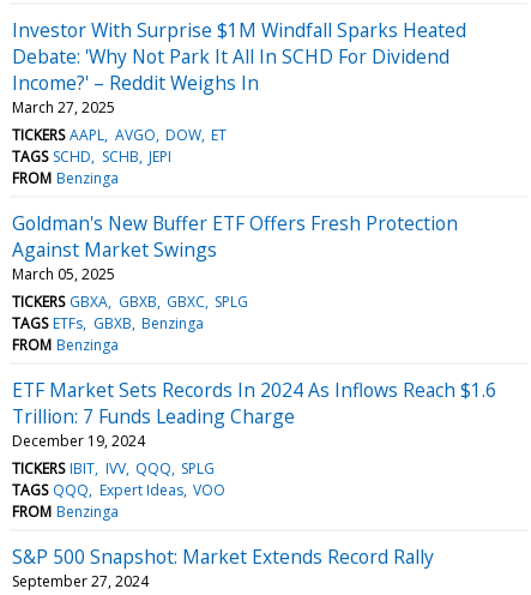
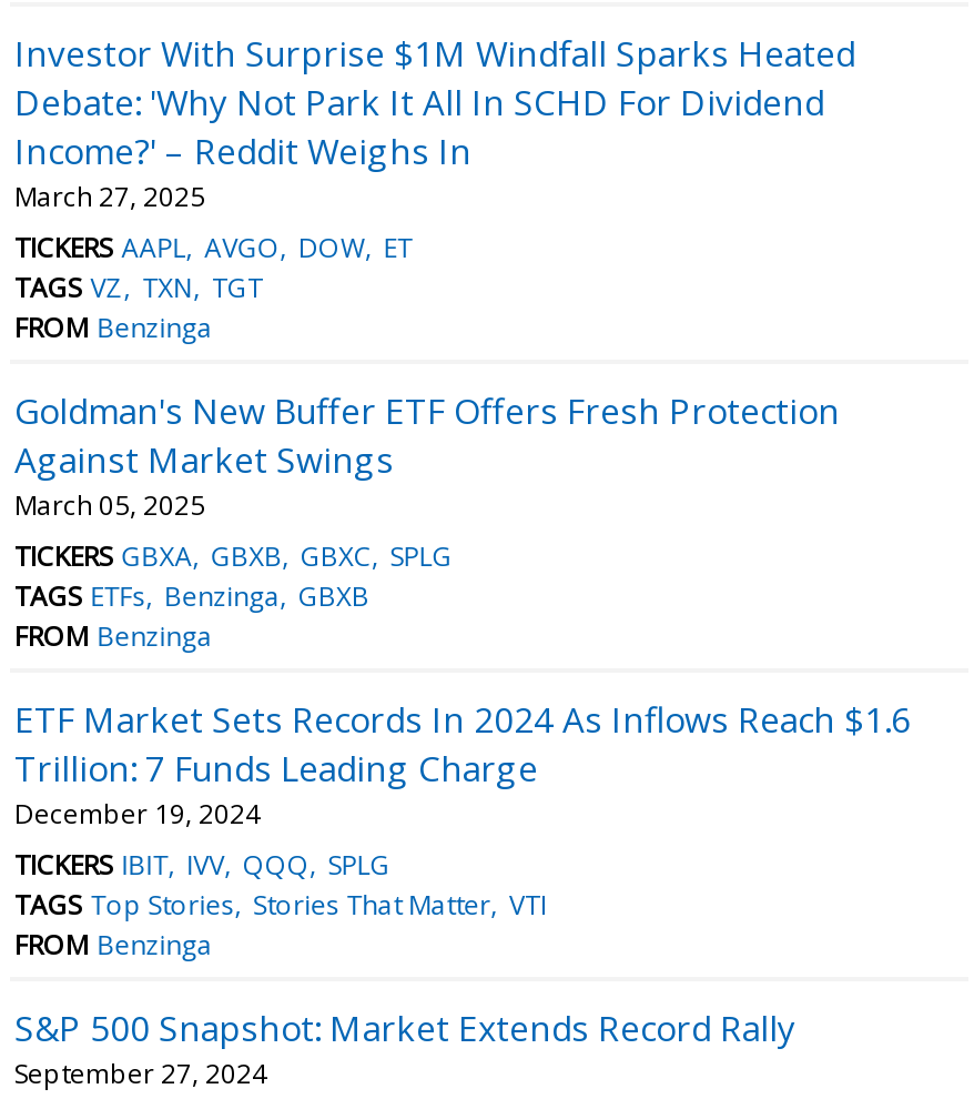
- TAGS SCHD SCHB JEPI
+ TAGS VZ TXN TGT

- TAGS ETFs GBXB Benzinga
+ TAGS ETFs Benzinga GBXB

- TAGS QQQ Expert Ideas VOO
+ TAGS Top Stories Stories That Matter VTI
